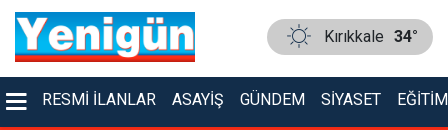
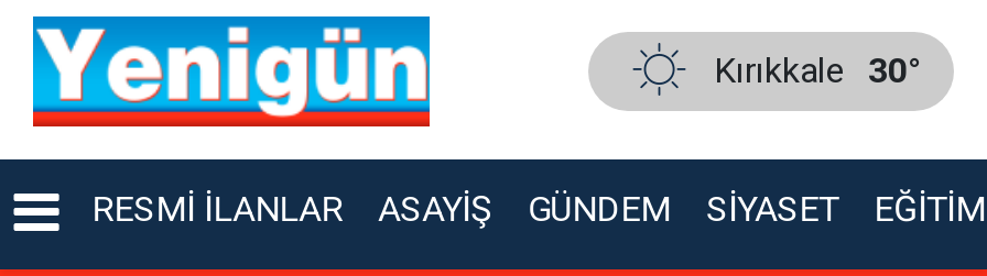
- Kırıkkale 34°
+ Kırıkkale 30°
